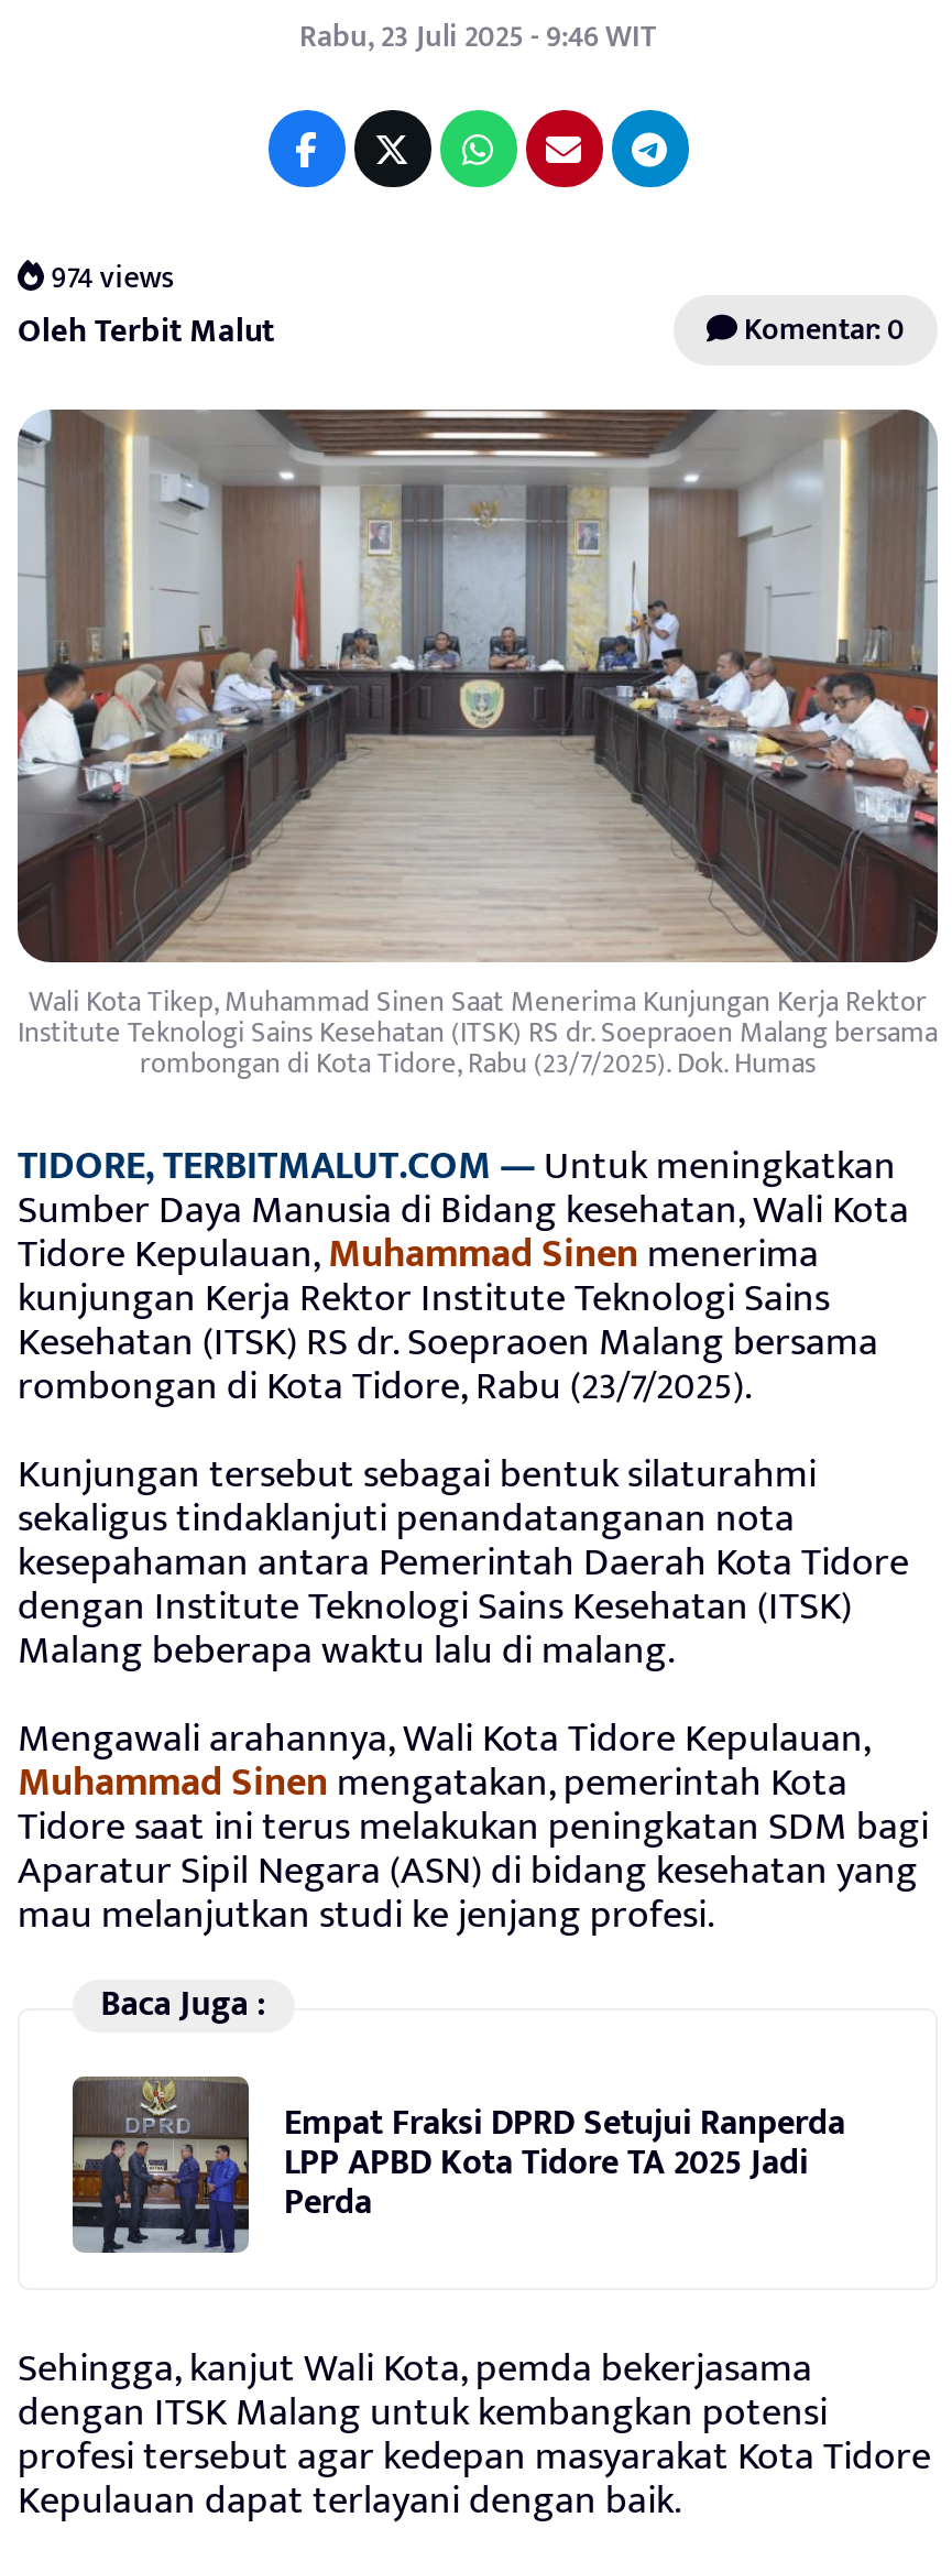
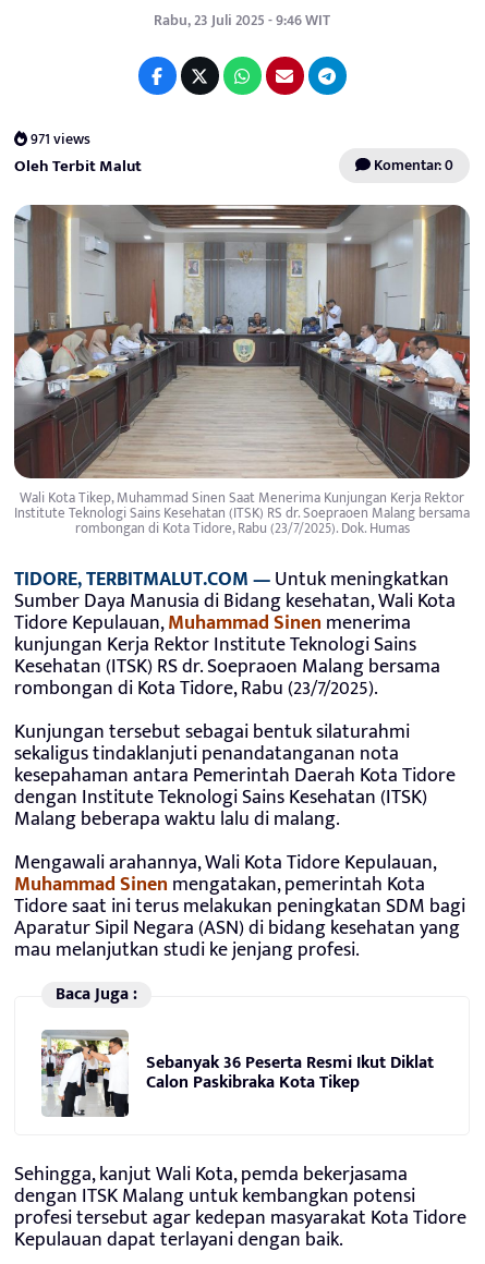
- 974 views
+ 971 views

- [image]
- Empat Fraksi DPRD Setujui Ranperda
- LPP APBD Kota Tidore TA 2025 Jadi
- Perda
+ [image]
+ Sebanyak 36 Peserta Resmi Ikut Diklat
+ Calon Paskibraka Kota Tikep
